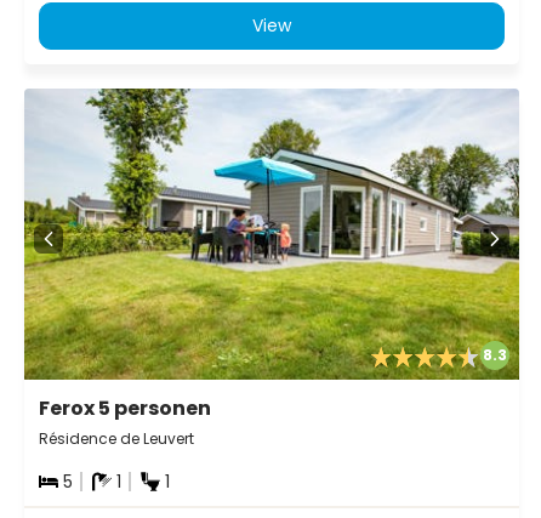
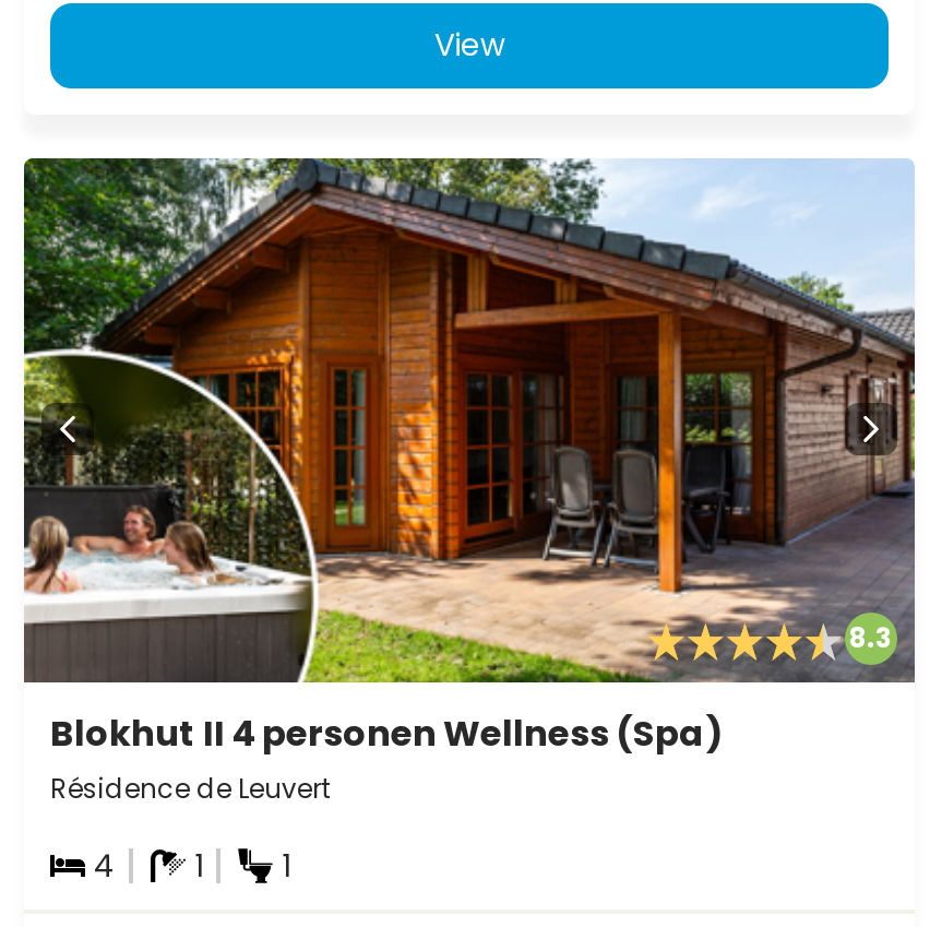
- [image]
- Ferox 5 personen
+ [image]
+ Blokhut II 4 personen Wellness (Spa)

- 5 1 1
+ 4 1 1
